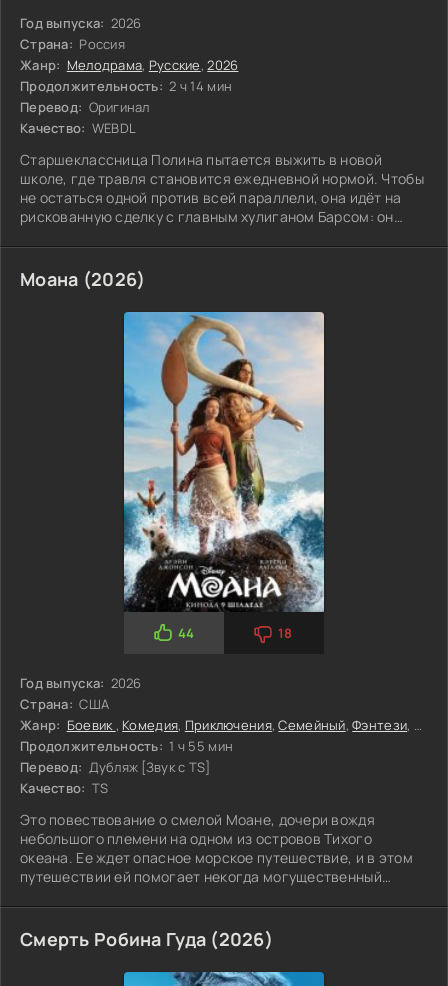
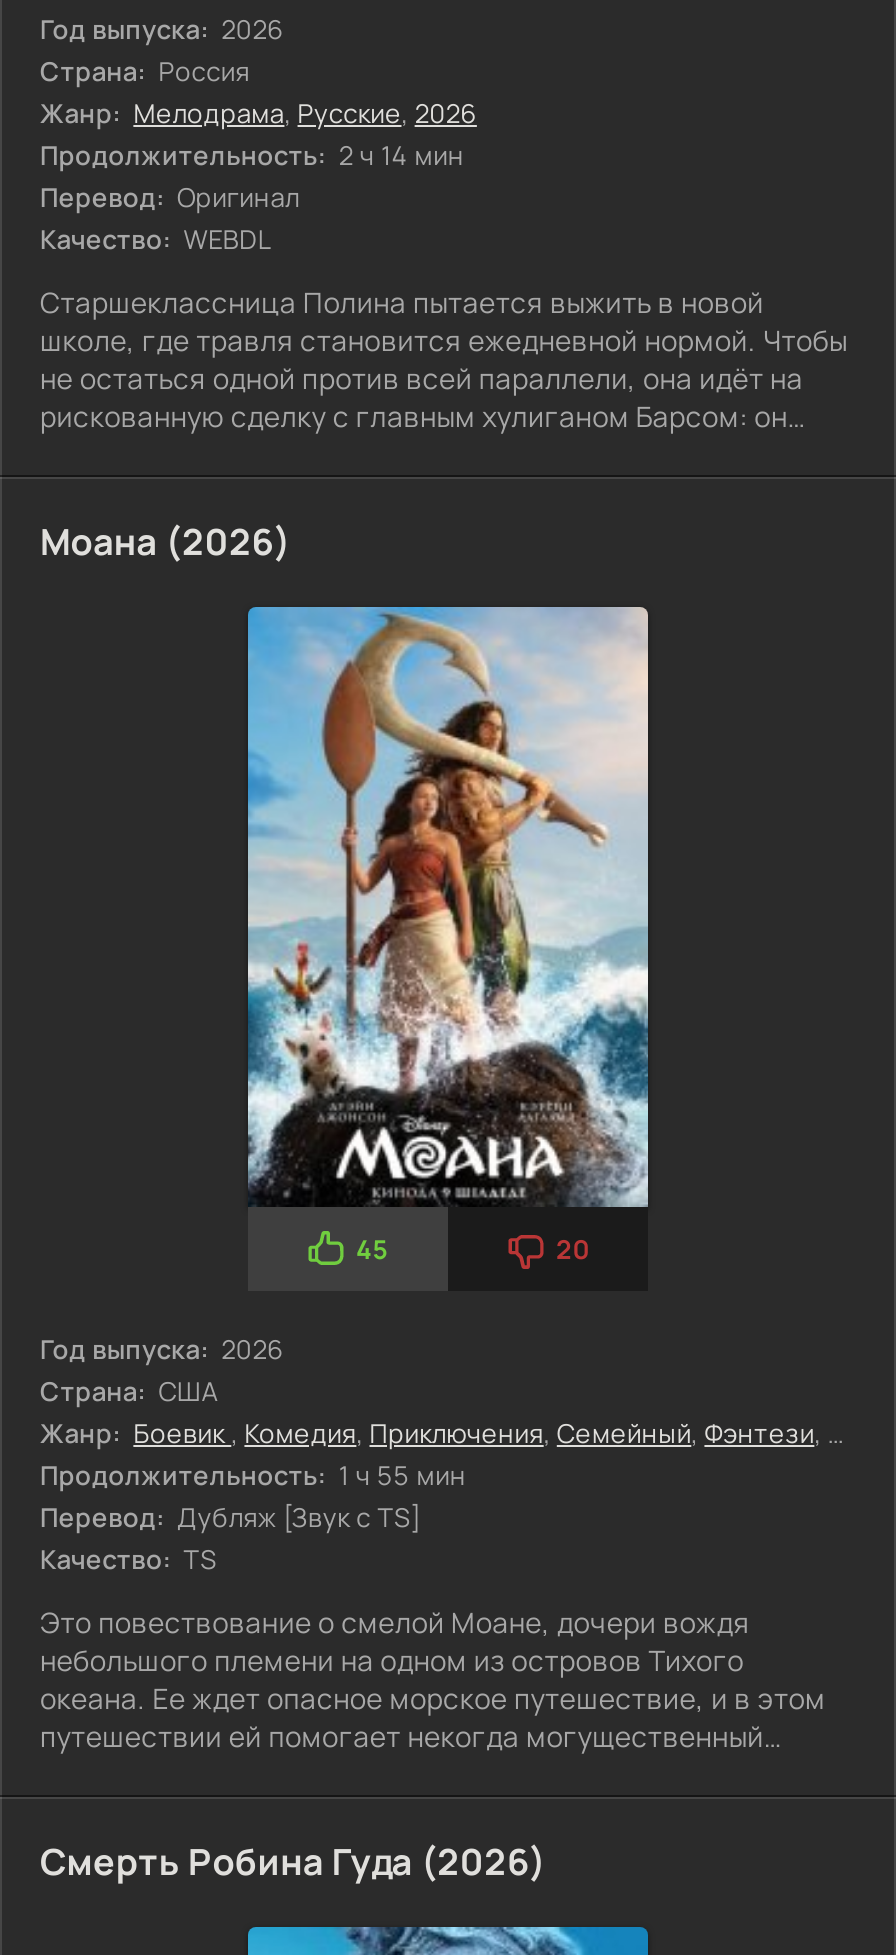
- 44
+ 45

- 18
+ 20
